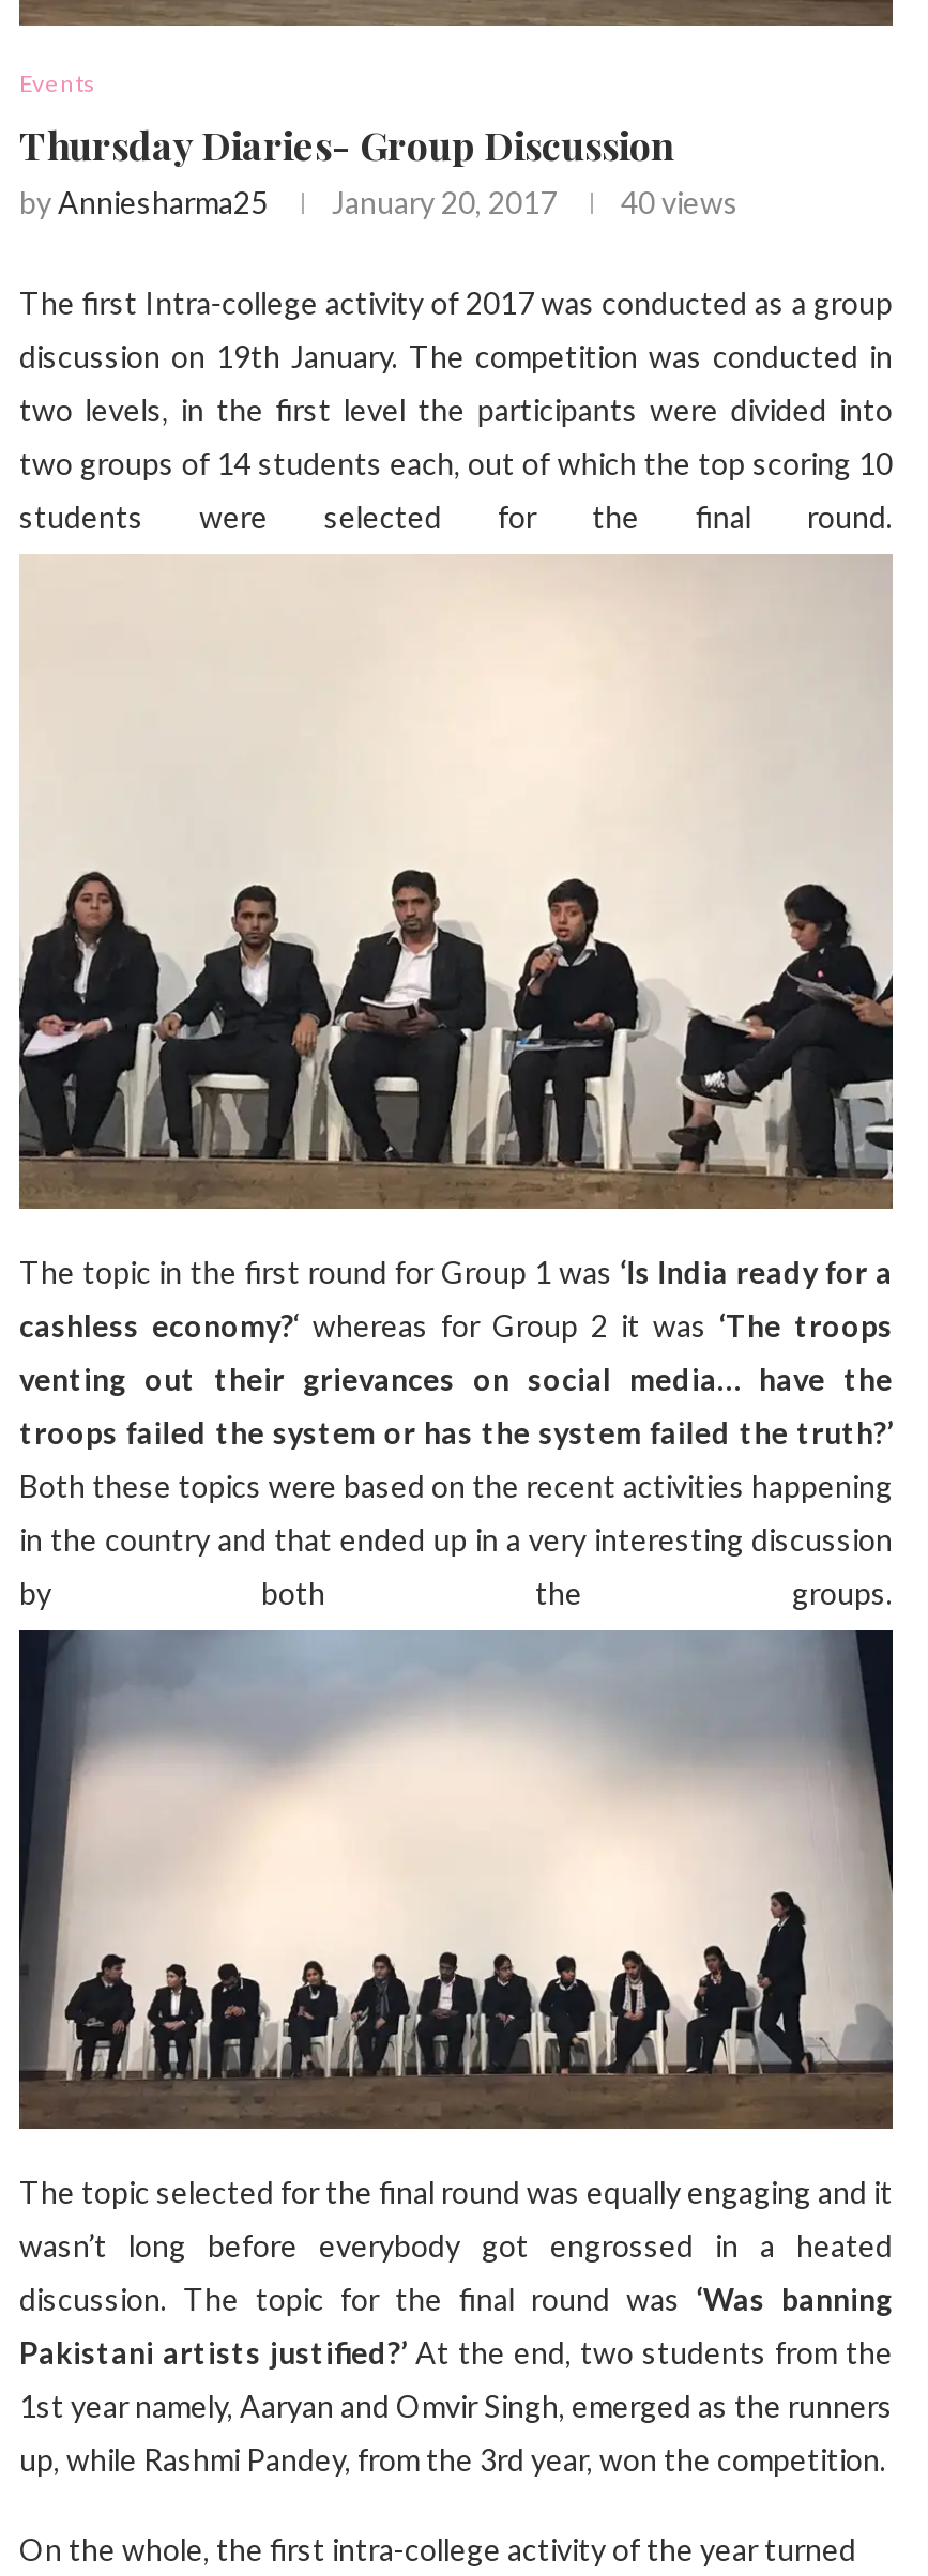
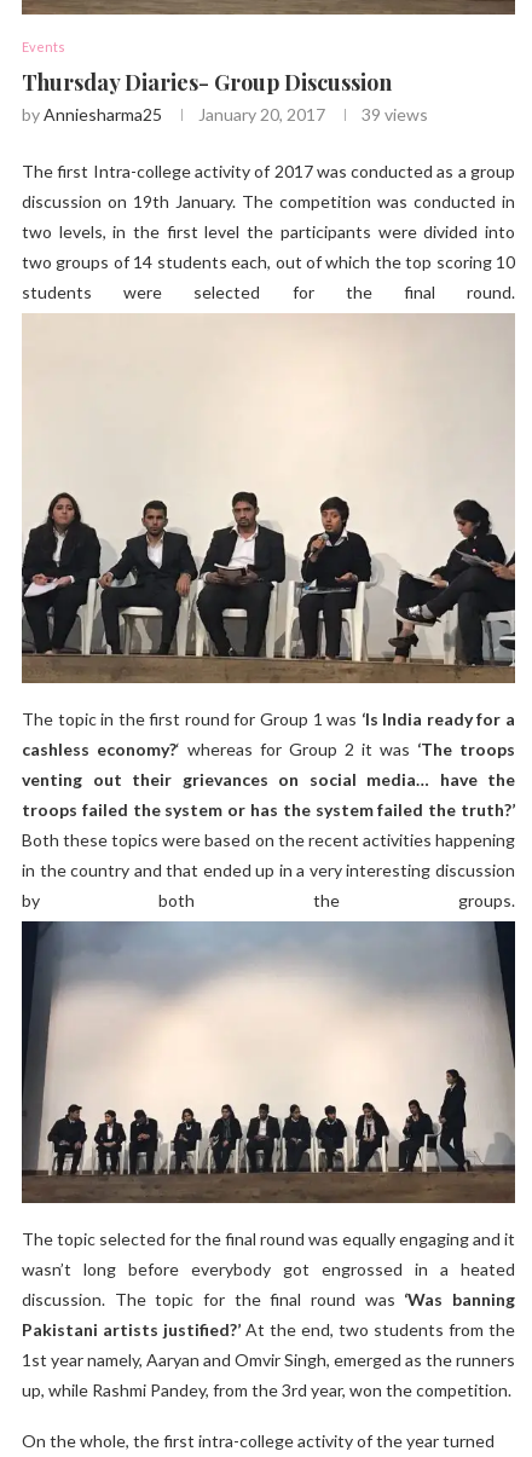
- by Anniesharma25 January 20, 2017 40 views
+ by Anniesharma25 January 20, 2017 39 views
